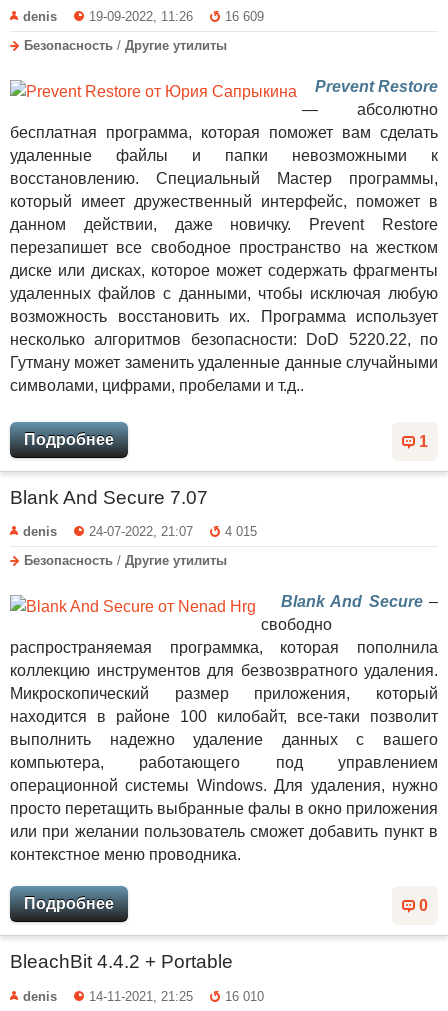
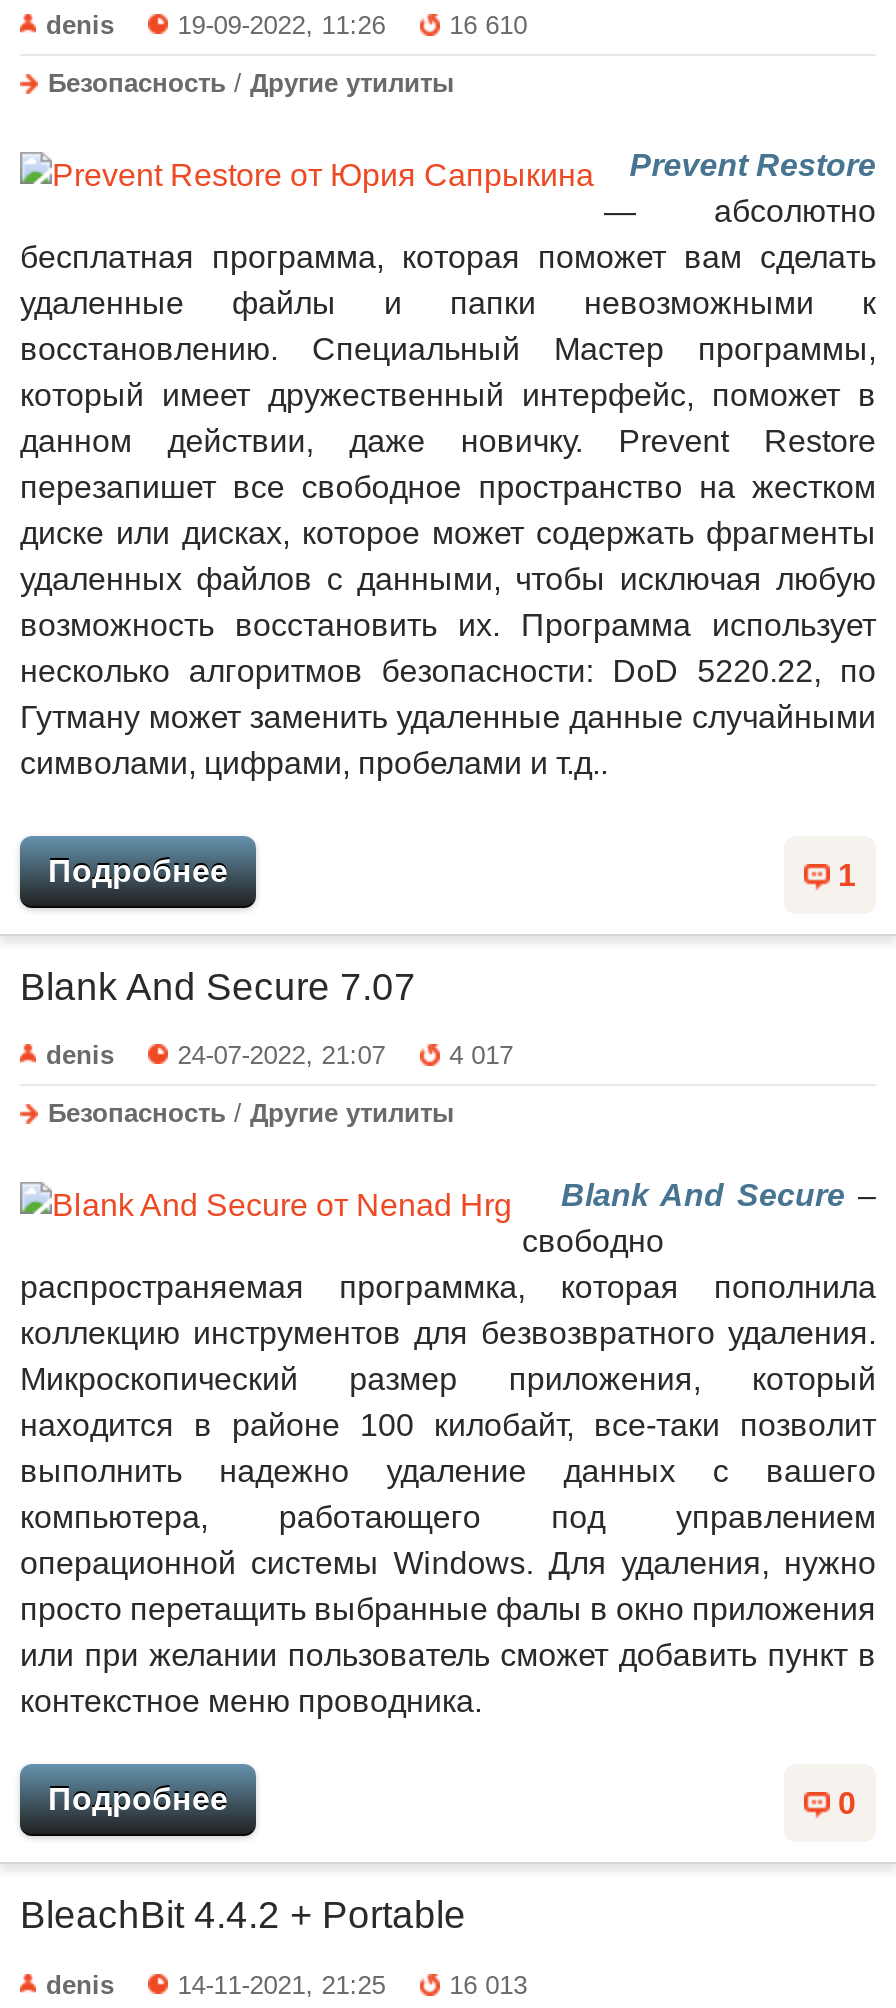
- 16 609
+ 16 610

- 4 015
+ 4 017

- 16 010
+ 16 013
